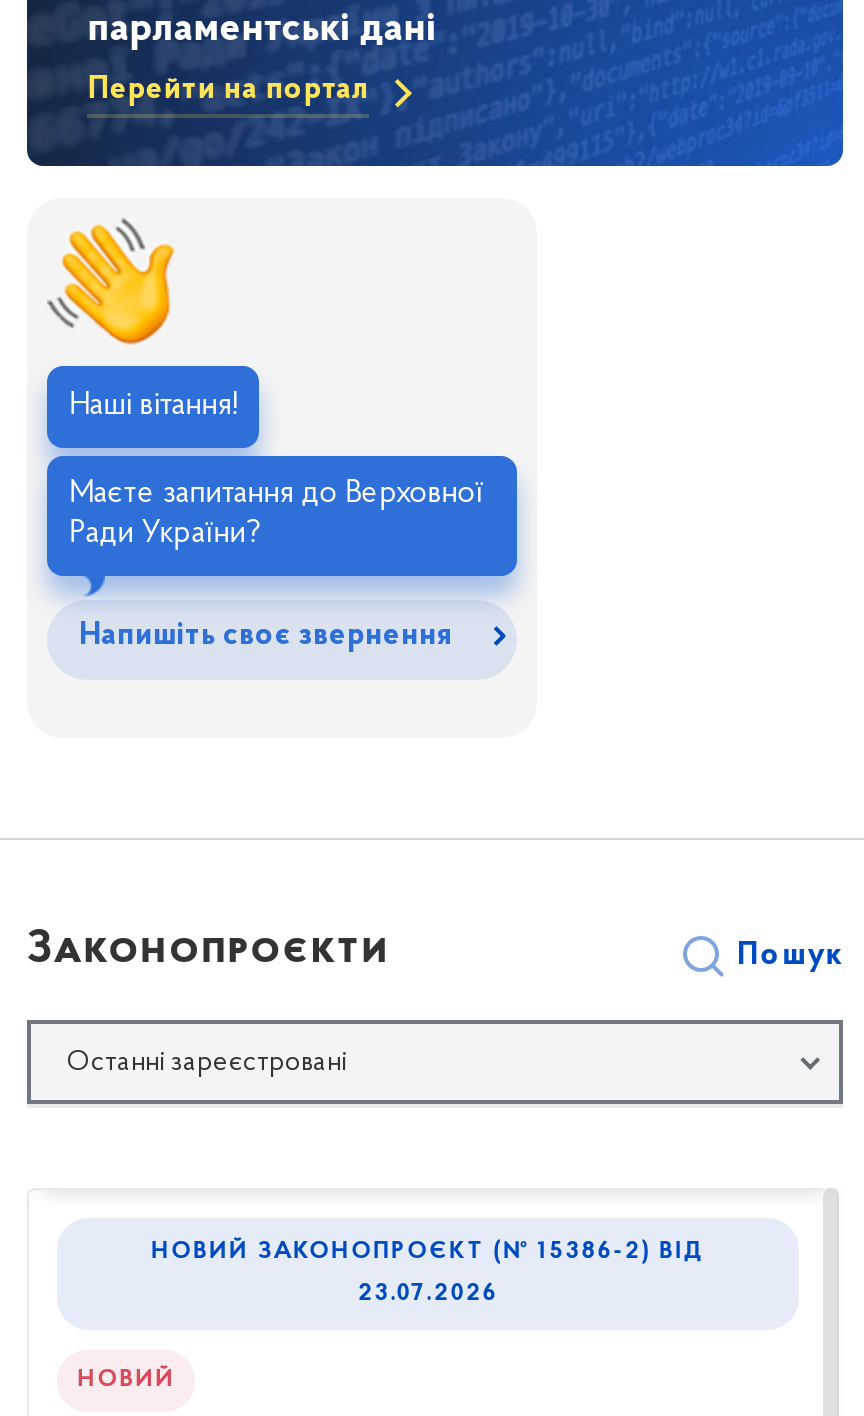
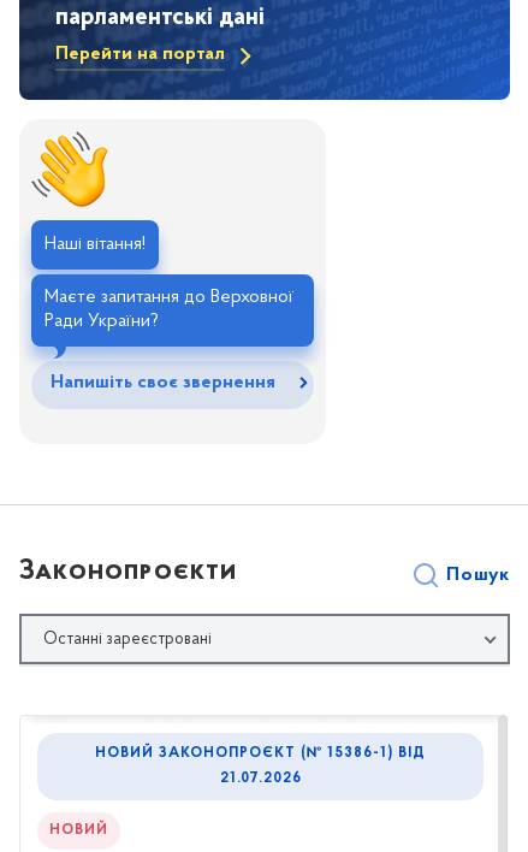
- НОВИЙ ЗАКОНОПРОЄКТ (№ 15386-2) ВІД
+ НОВИЙ ЗАКОНОПРОЄКТ (№ 15386-1) ВІД

- 23.07.2026
+ 21.07.2026
